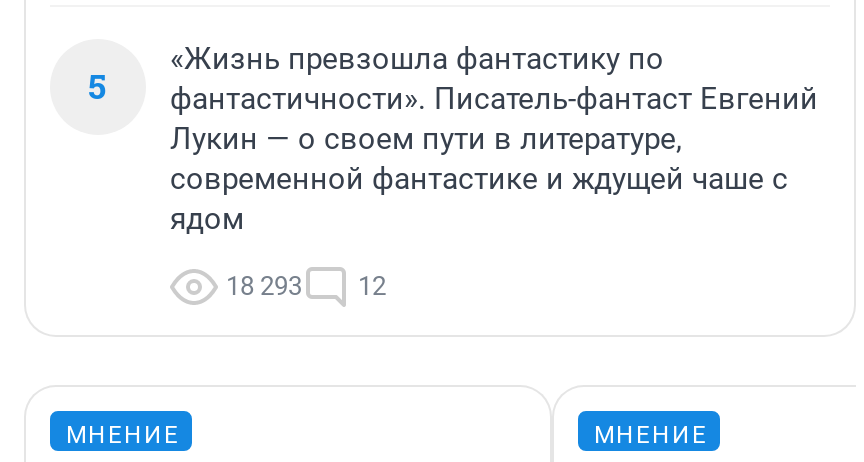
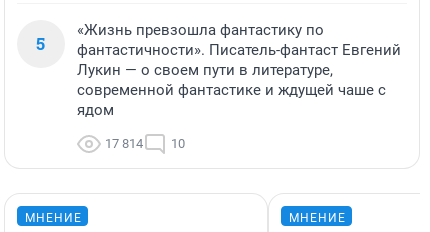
- 18 293
+ 17 814

- 12
+ 10
